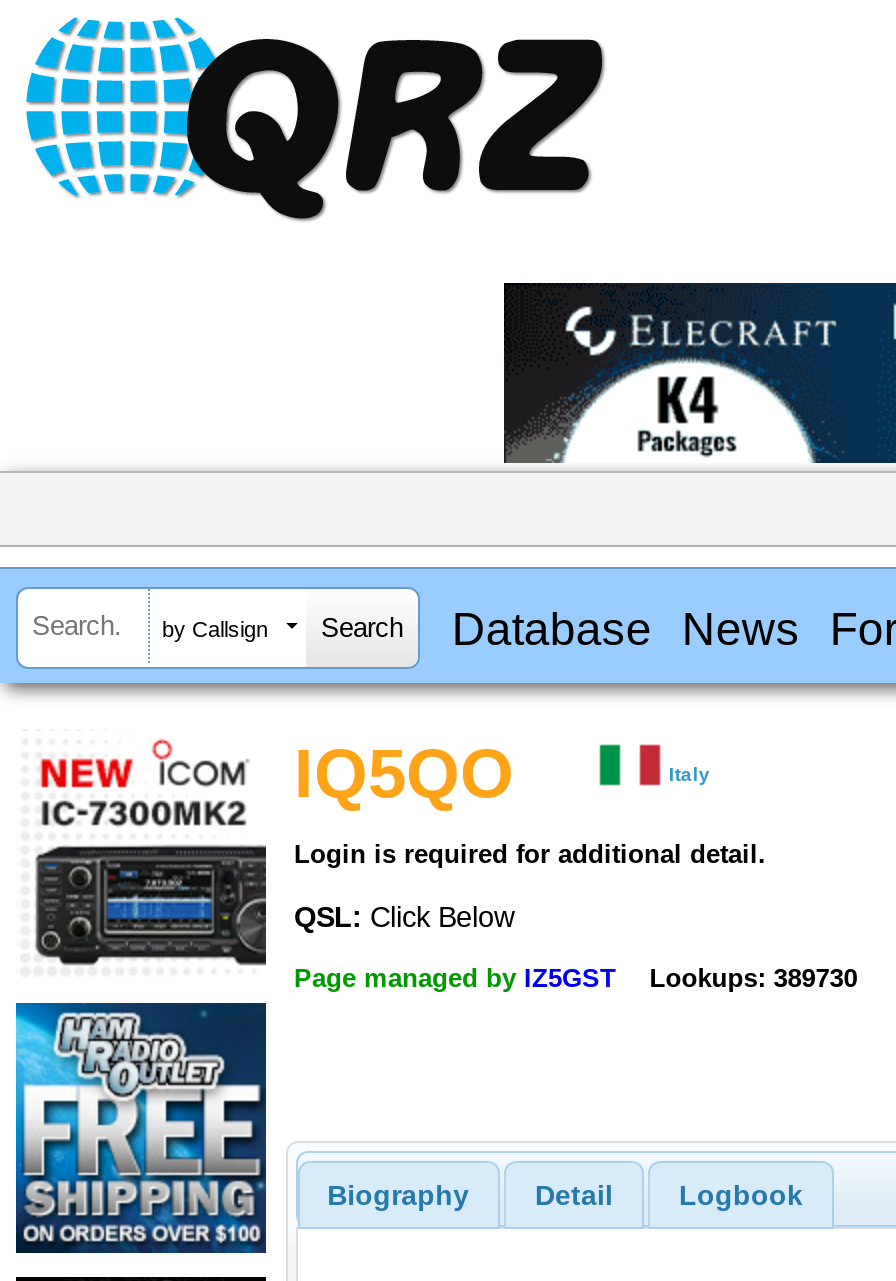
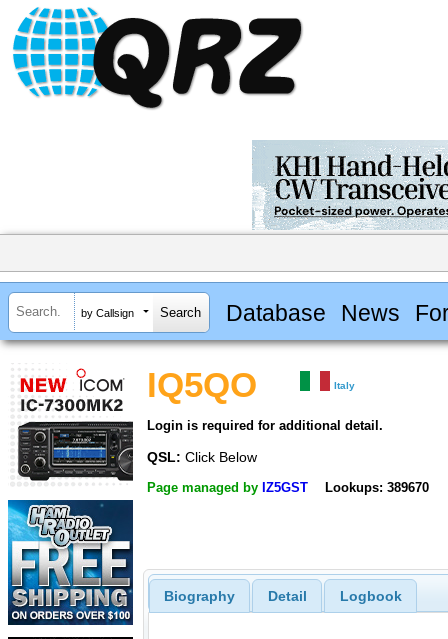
- [image]
+ [image]

- Page managed by IZ5GST Lookups: 389730
+ Page managed by IZ5GST Lookups: 389670
